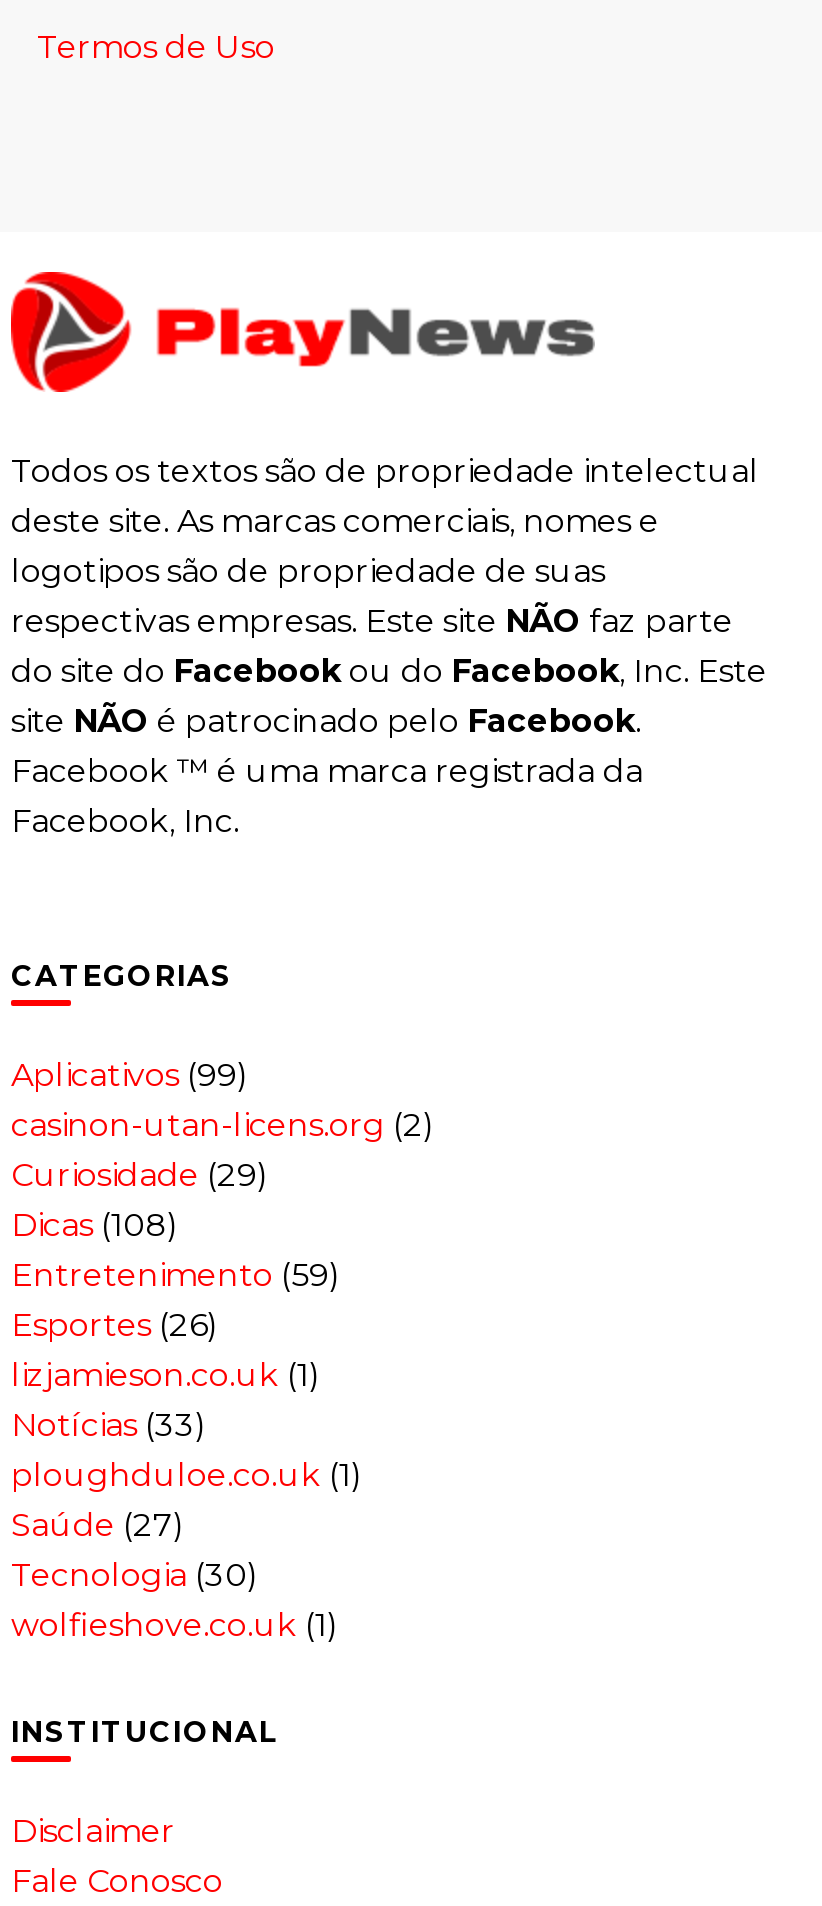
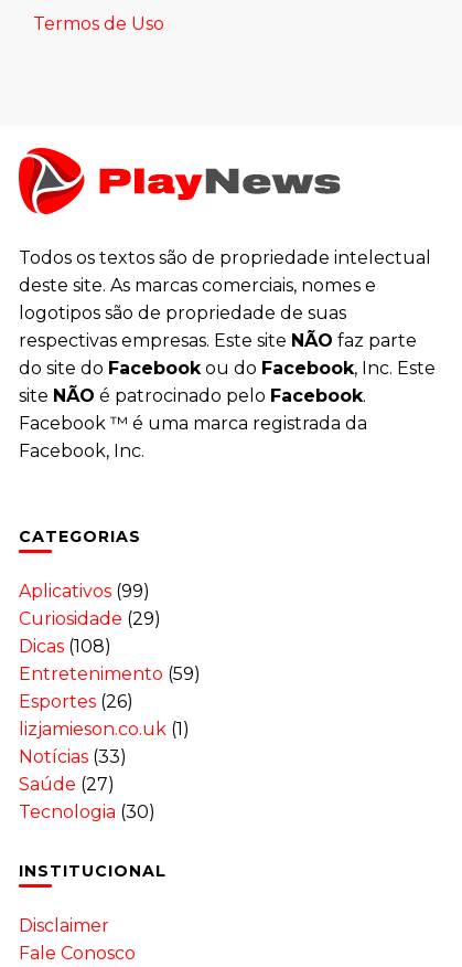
- casinon-utan-licens.org (2)

- ploughduloe.co.uk (1)

- wolfieshove.co.uk (1)
